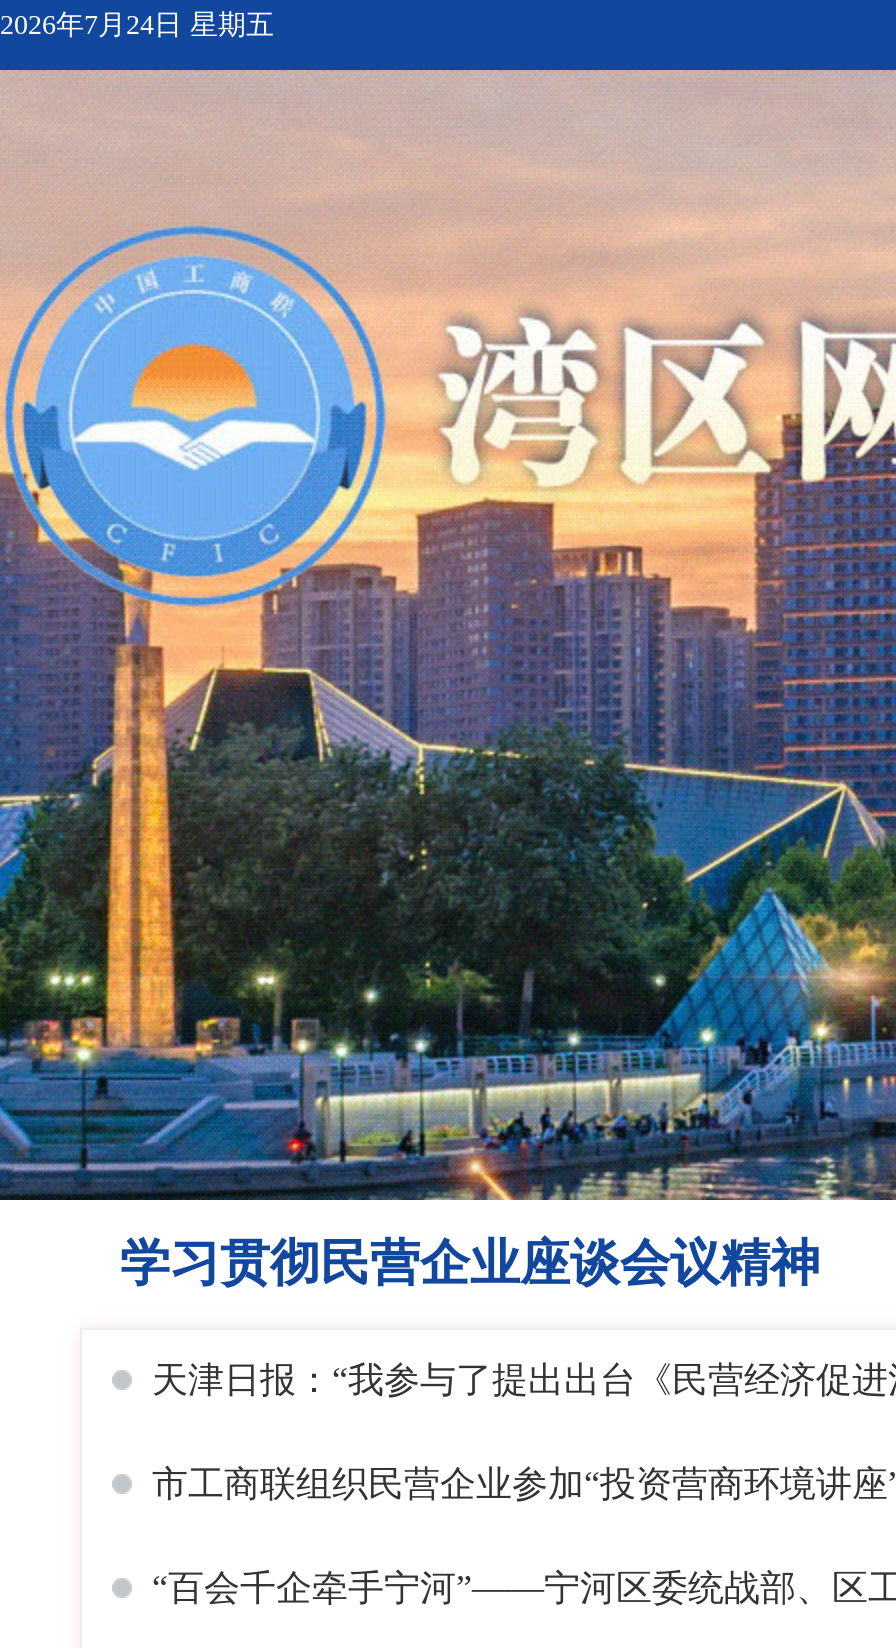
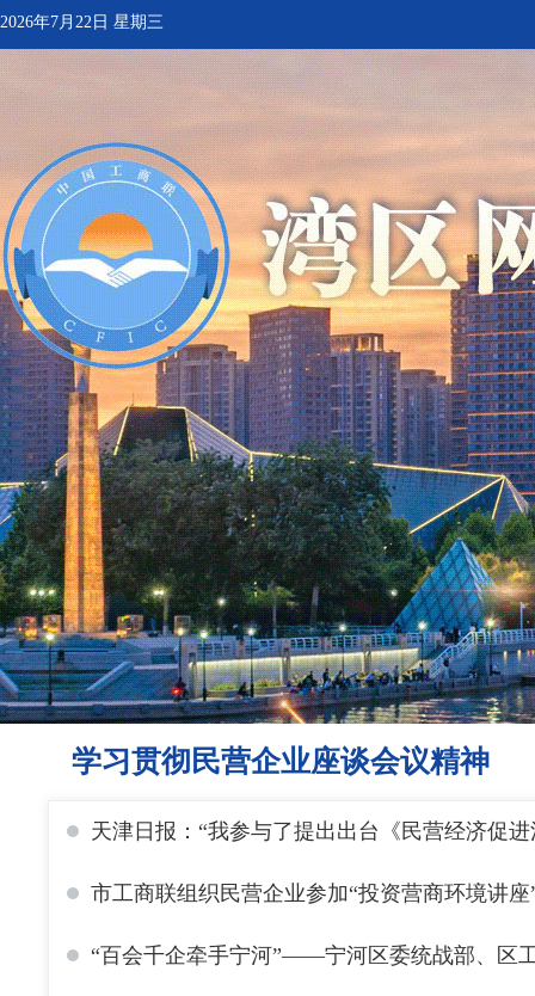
- 2026年7月24日 星期五
+ 2026年7月22日 星期三
